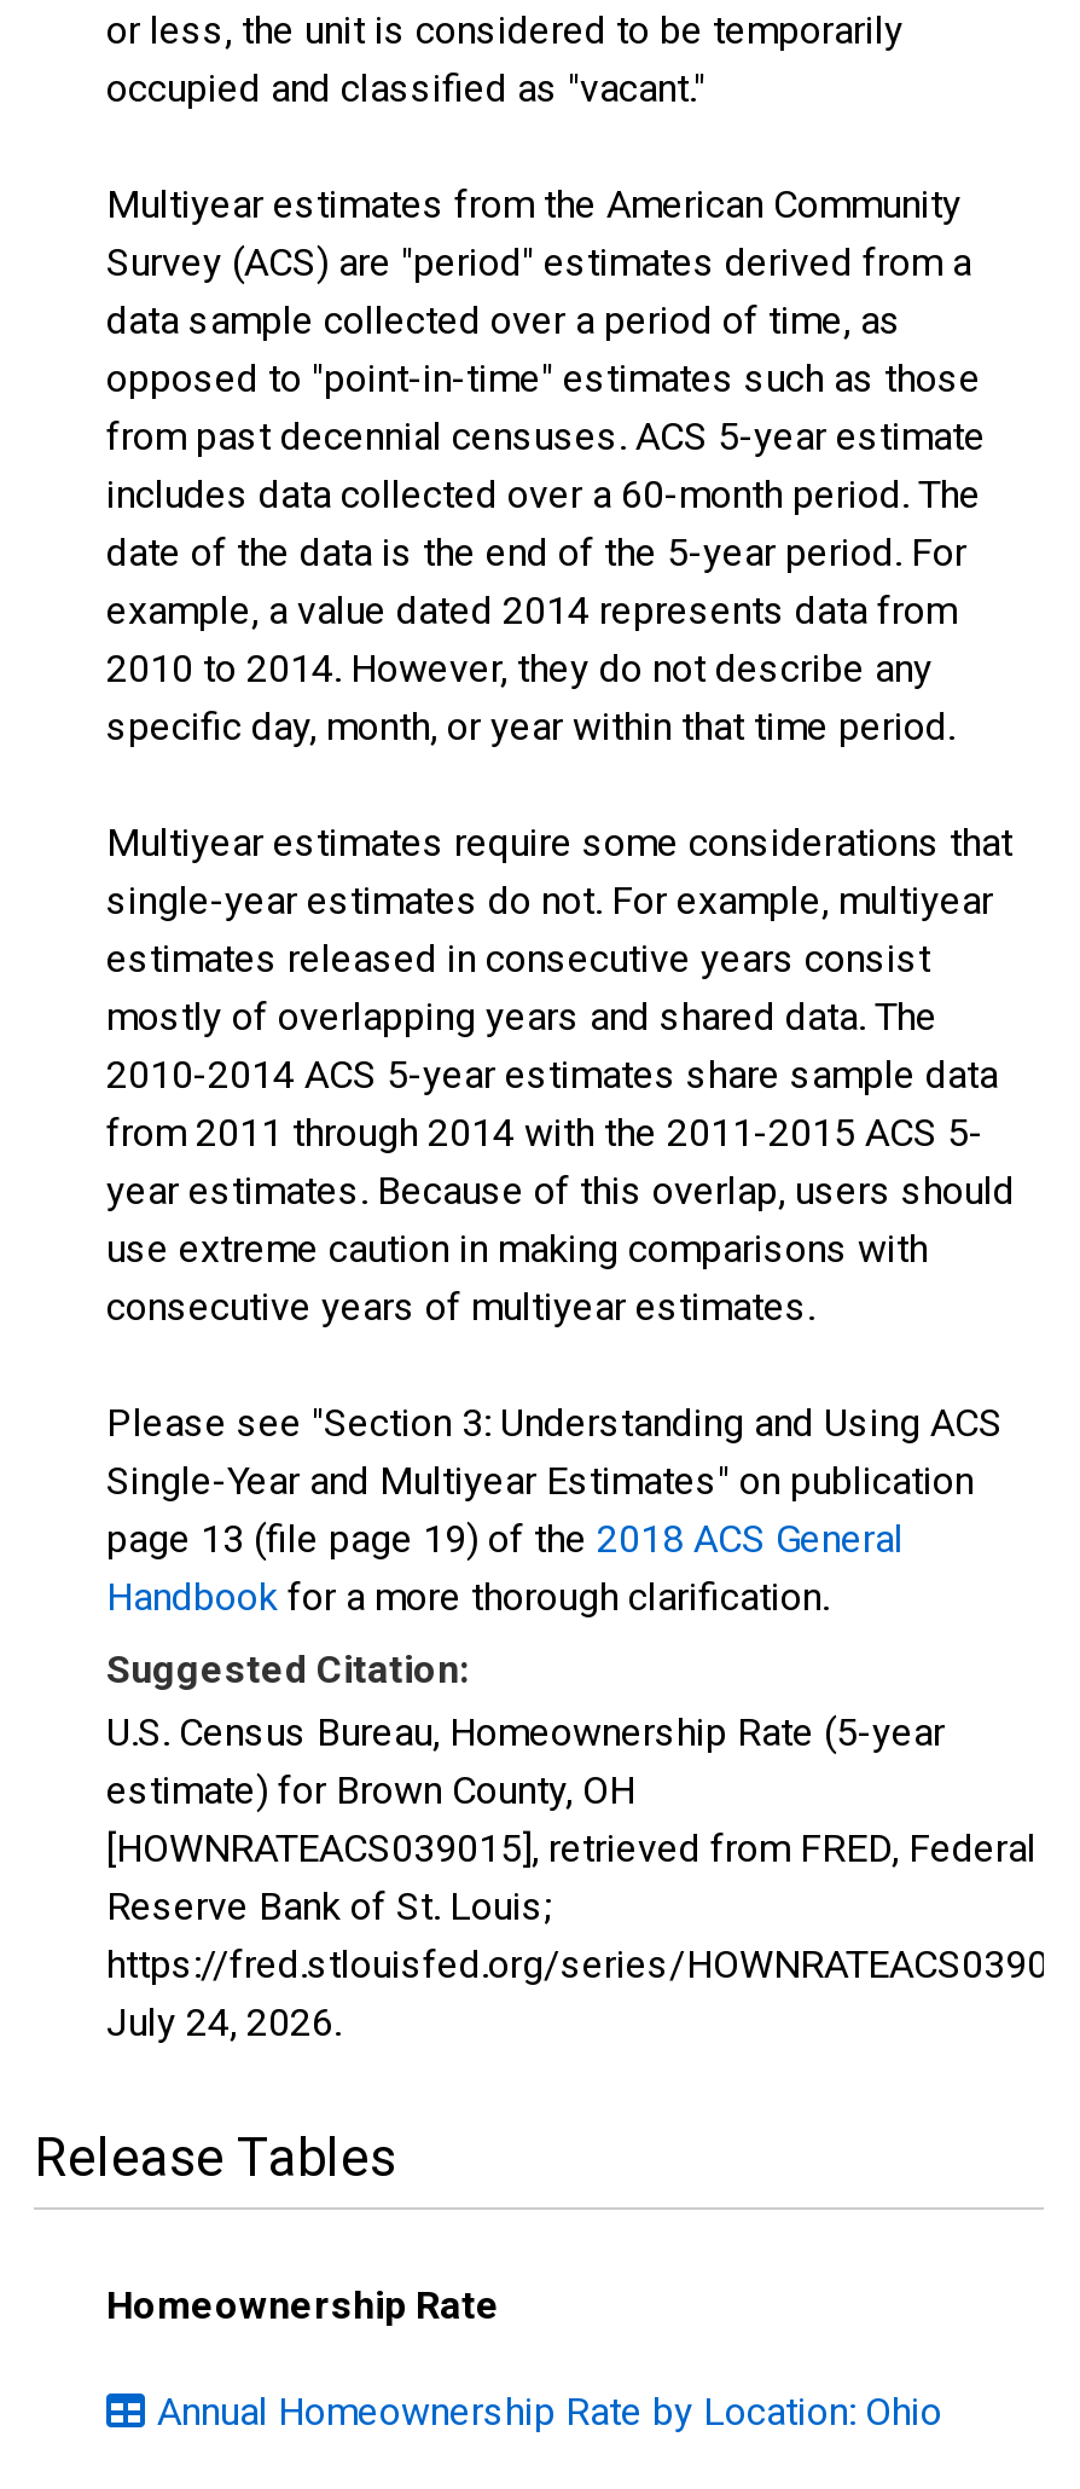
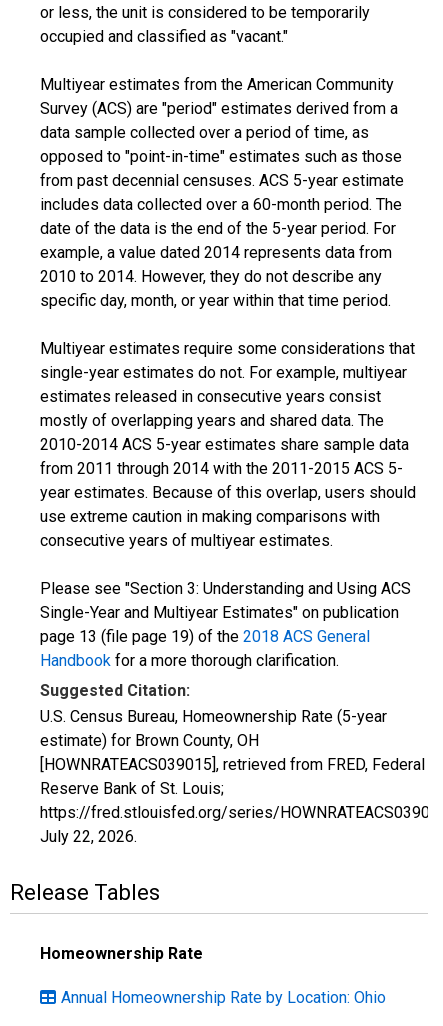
- July 24, 2026.
+ July 22, 2026.
